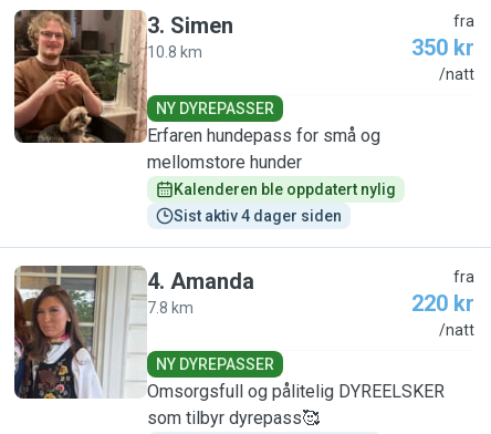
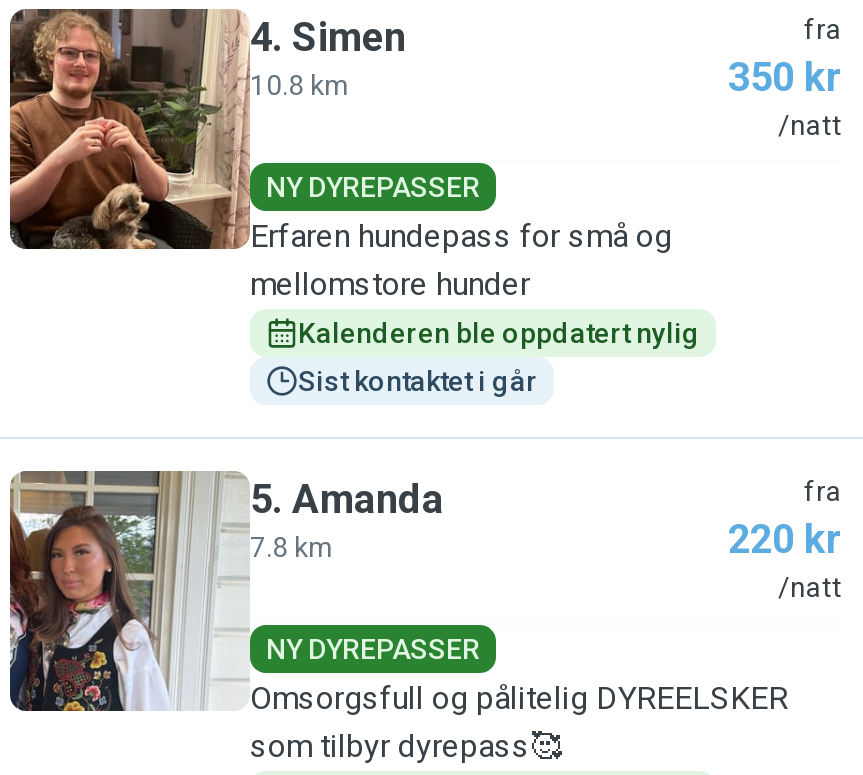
- 3. Simen
+ 4. Simen

- Sist aktiv 4 dager siden
+ Sist kontaktet i går

- 4. Amanda
+ 5. Amanda
